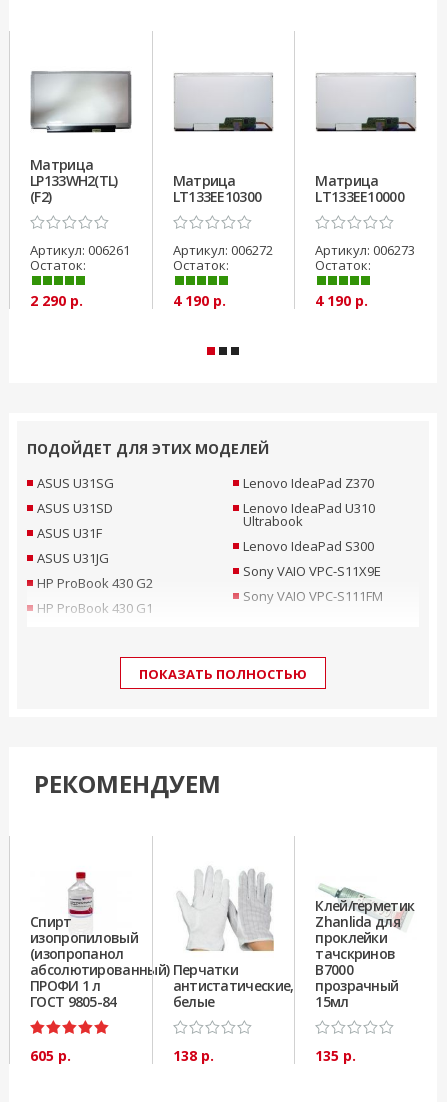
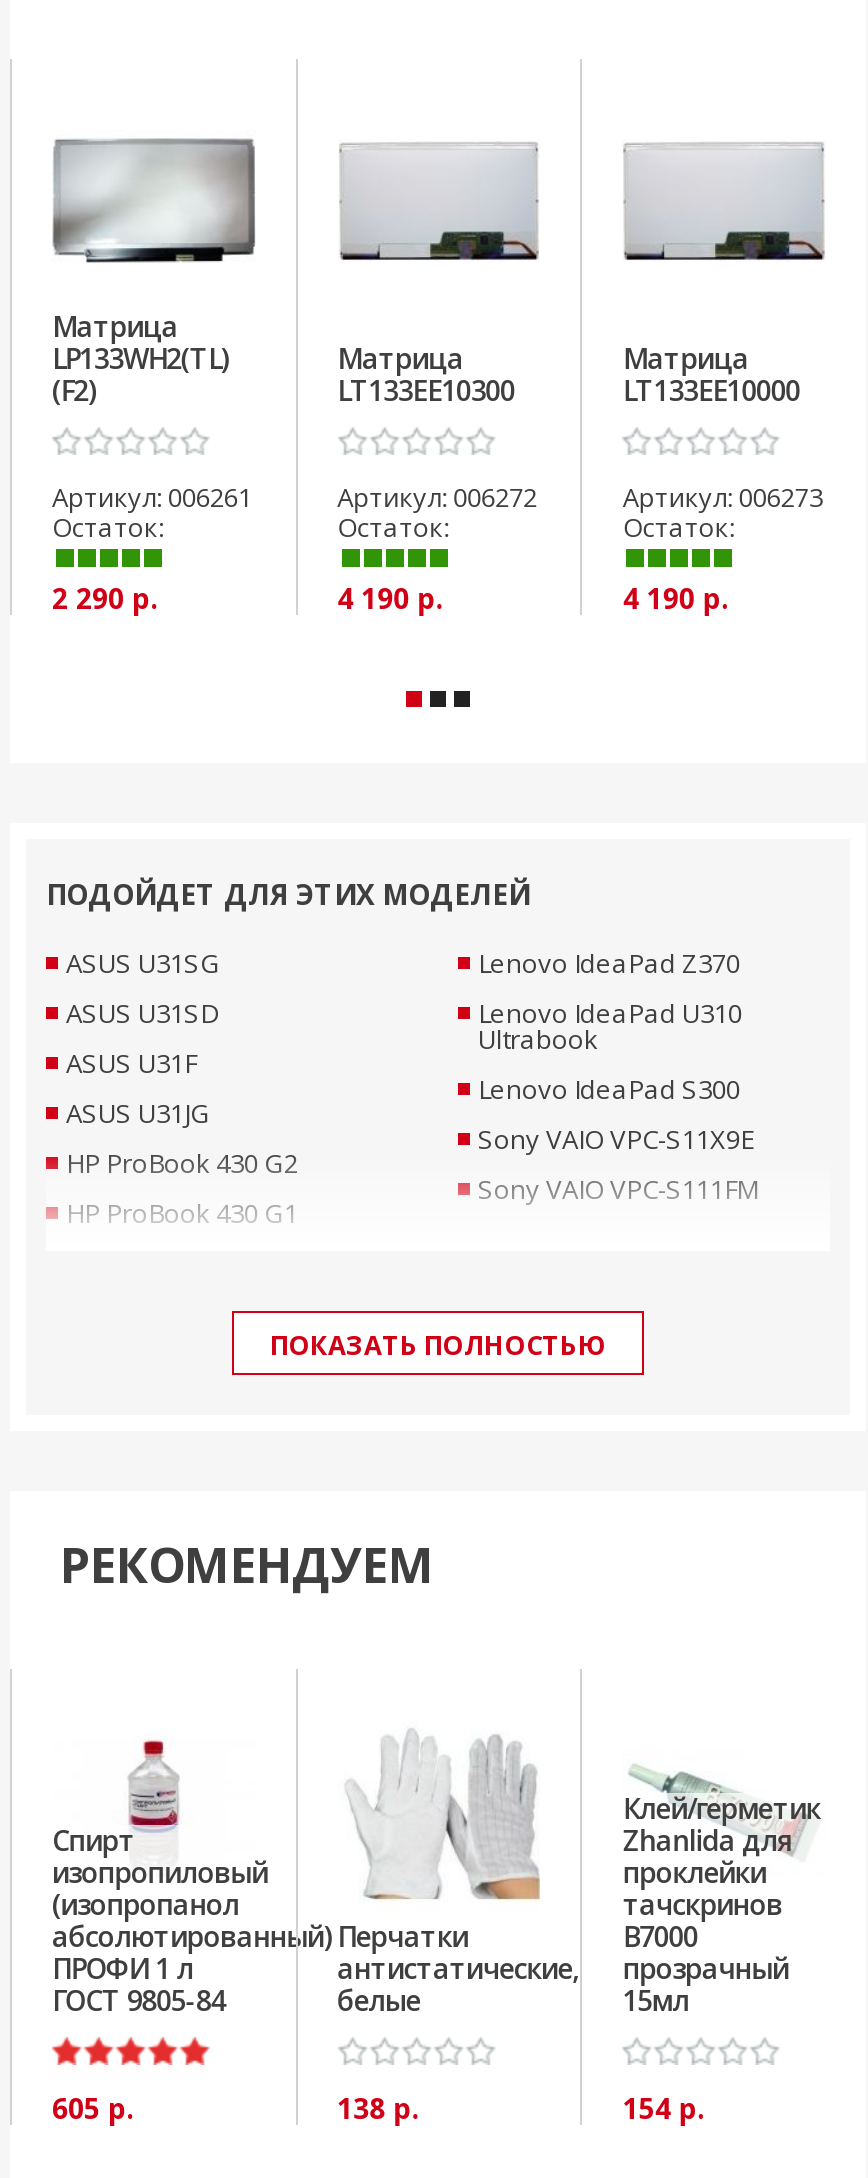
- 135 р.
+ 154 р.
